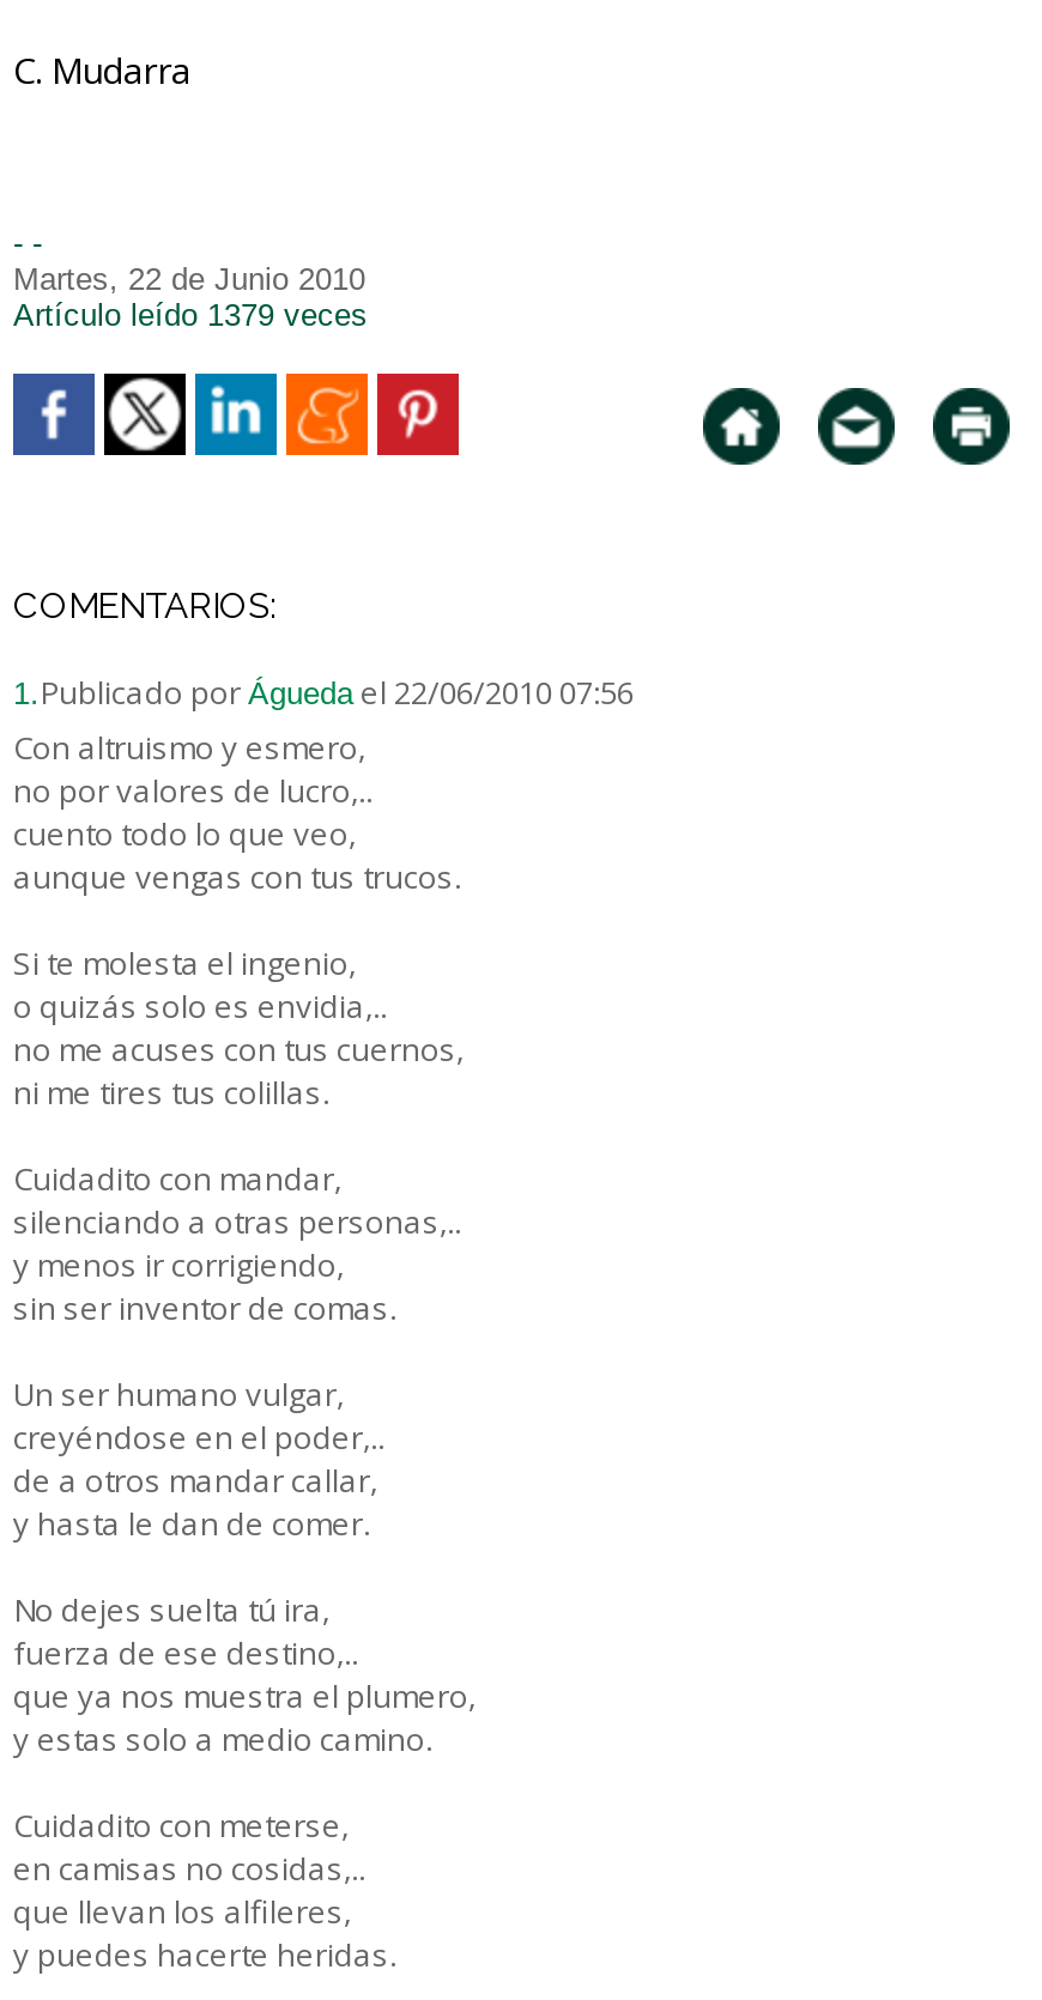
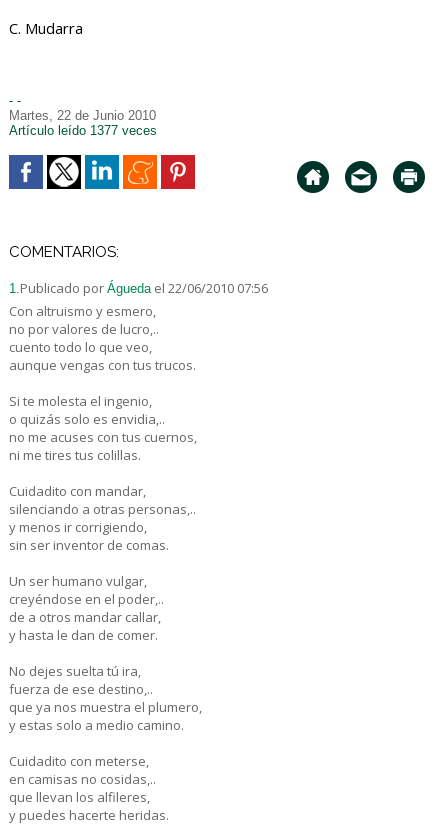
- Artículo leído 1379 veces
+ Artículo leído 1377 veces
